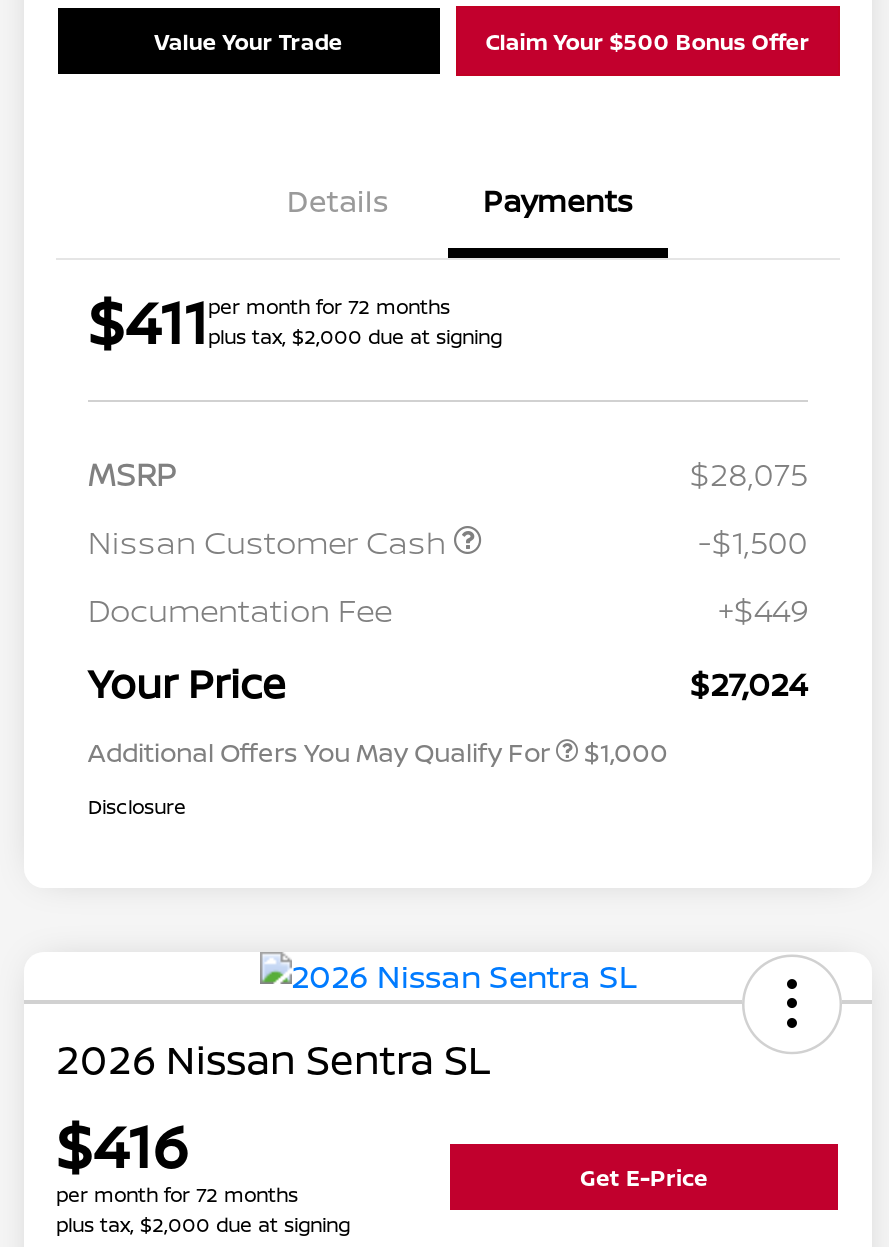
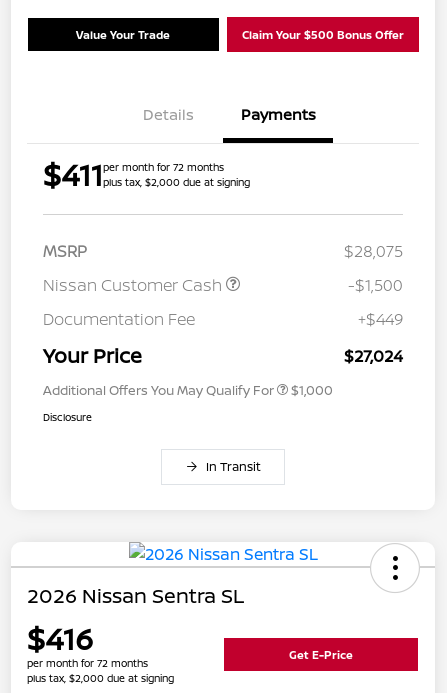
+ In Transit
